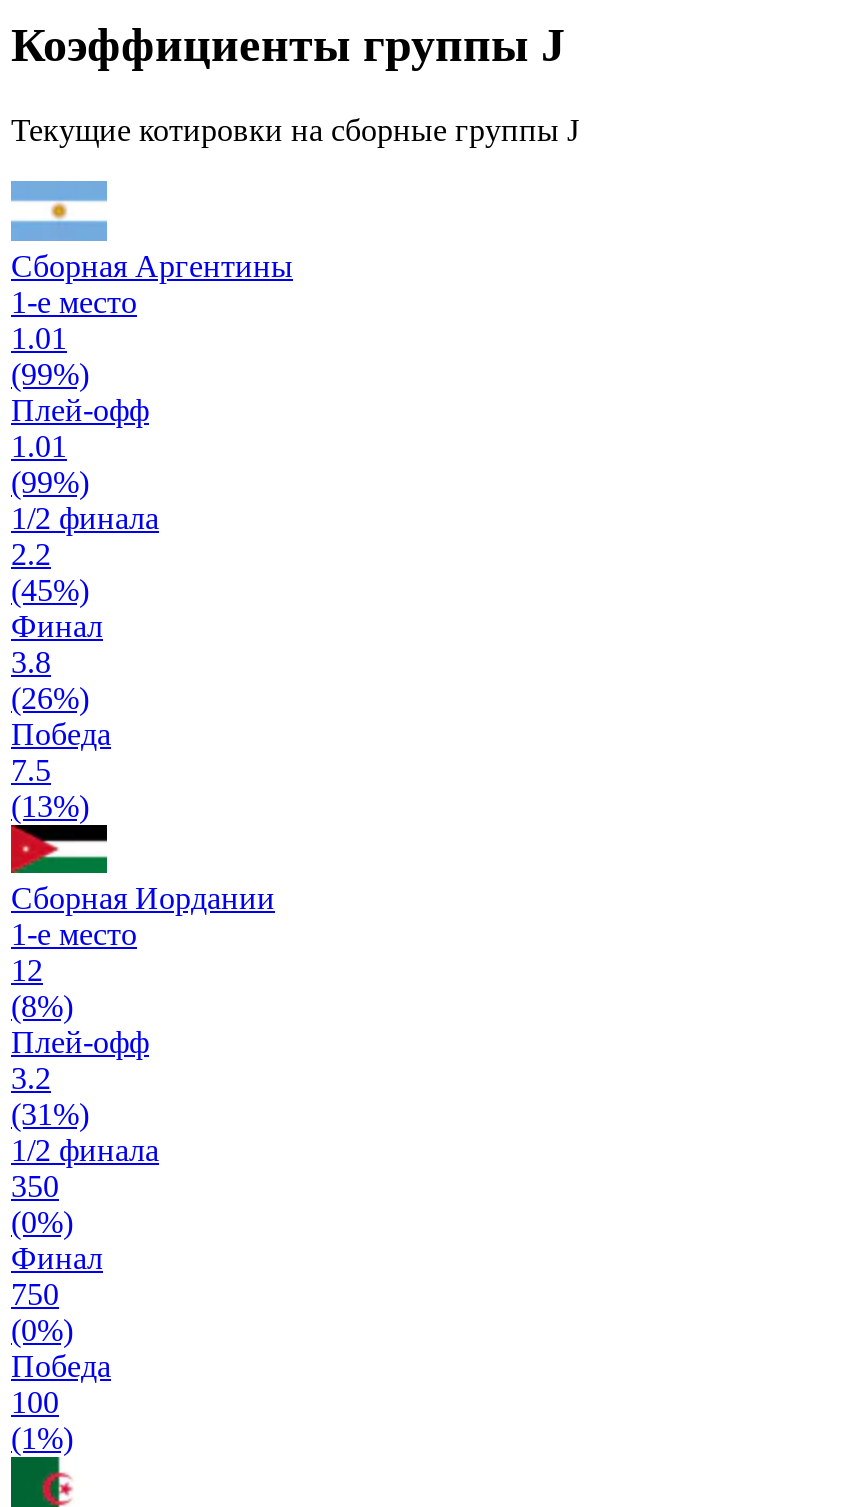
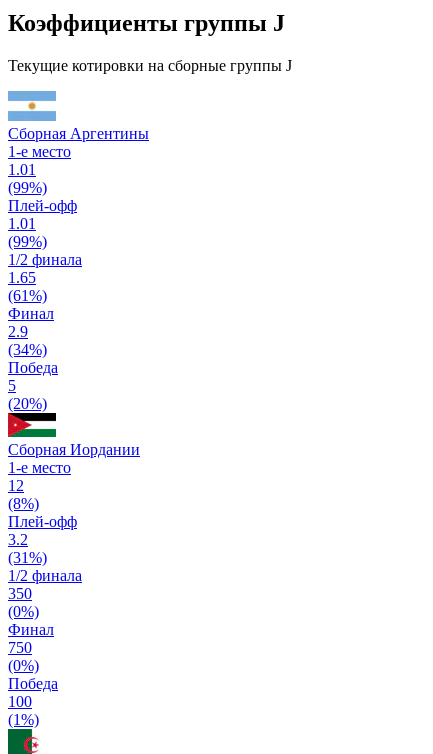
- 2.2
+ 1.65

- (45%)
+ (61%)

- 3.8
+ 2.9

- (26%)
+ (34%)

- 7.5
+ 5

- (13%)
+ (20%)
